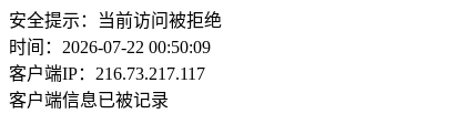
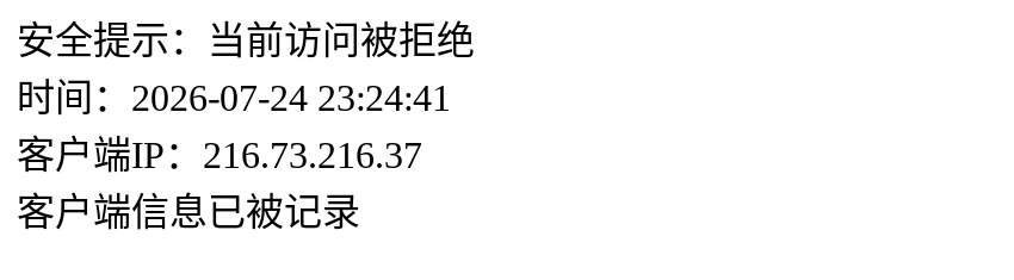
- 时间：2026-07-22 00:50:09
+ 时间：2026-07-24 23:24:41

- 客户端IP：216.73.217.117
+ 客户端IP：216.73.216.37
